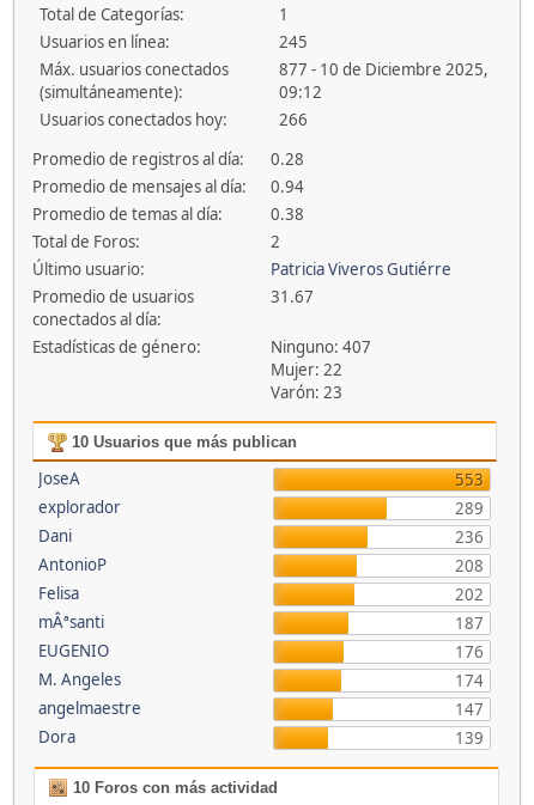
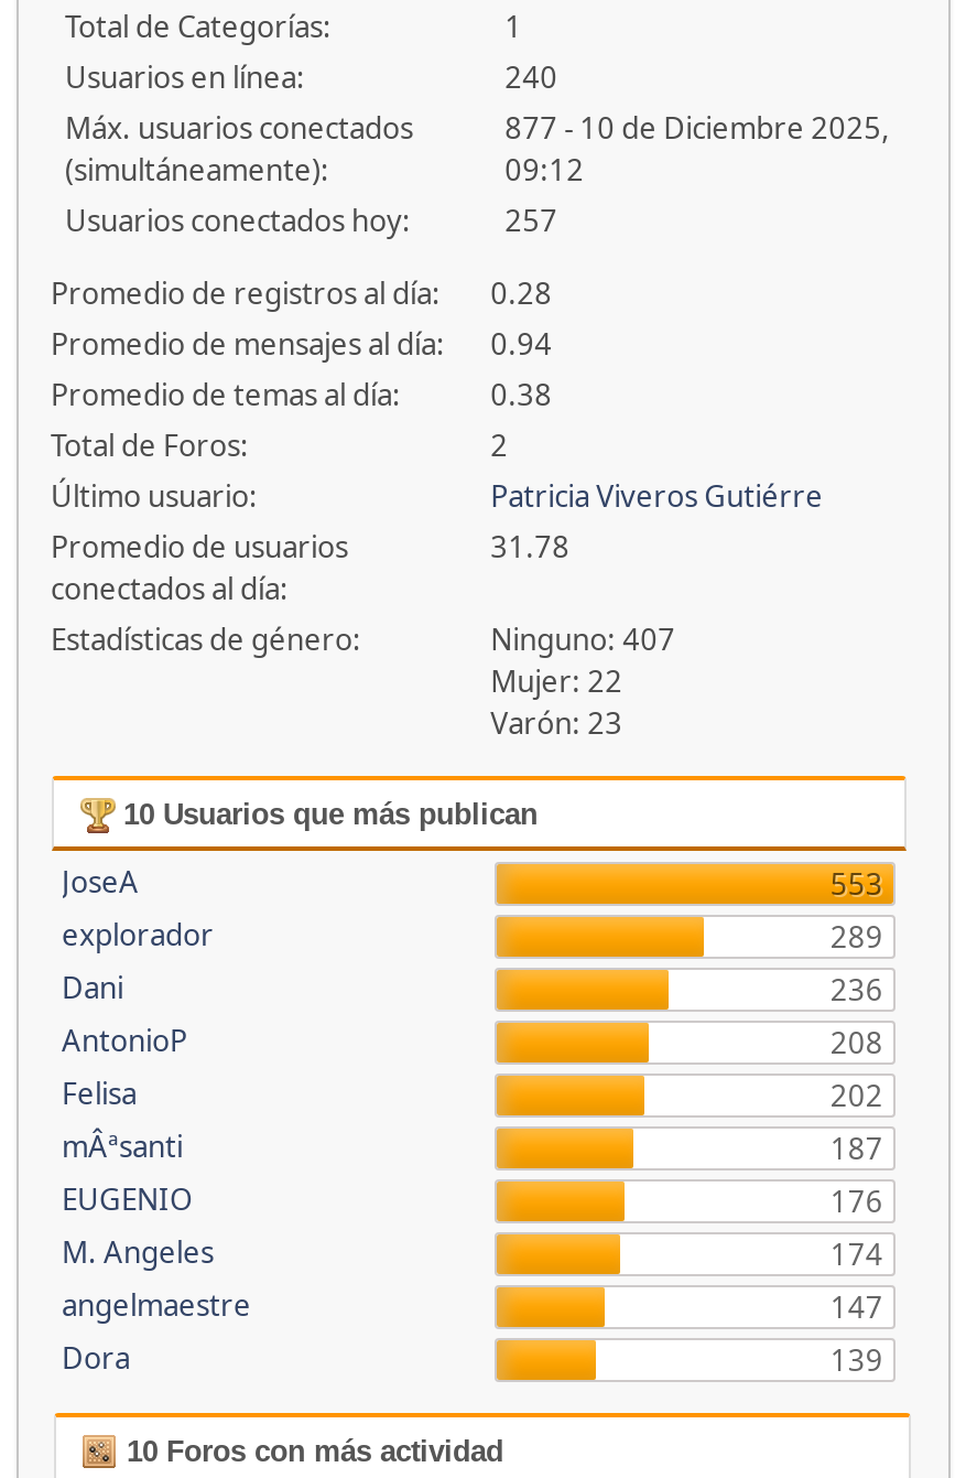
- 245
+ 240

- 266
+ 257

- 31.67
+ 31.78
